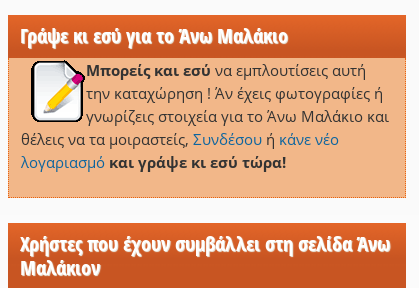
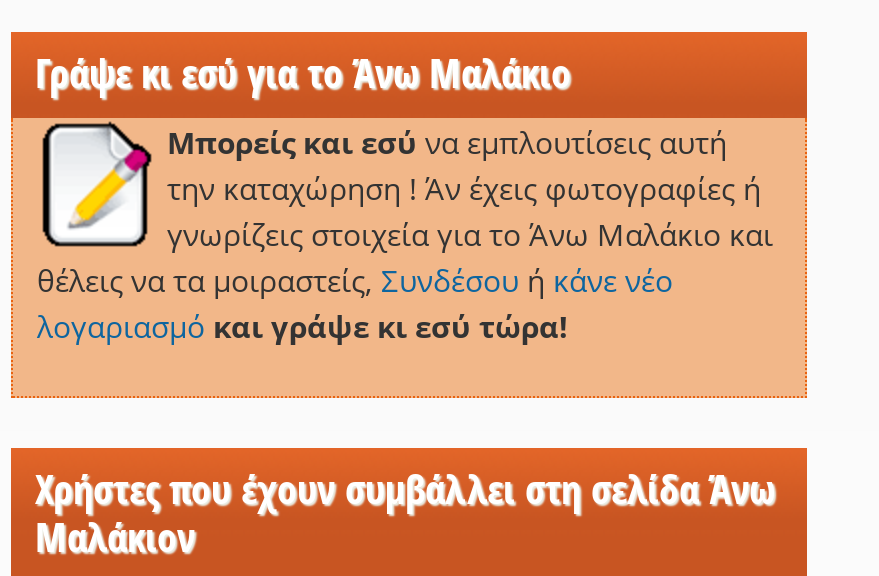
- [image]
+ [image]
